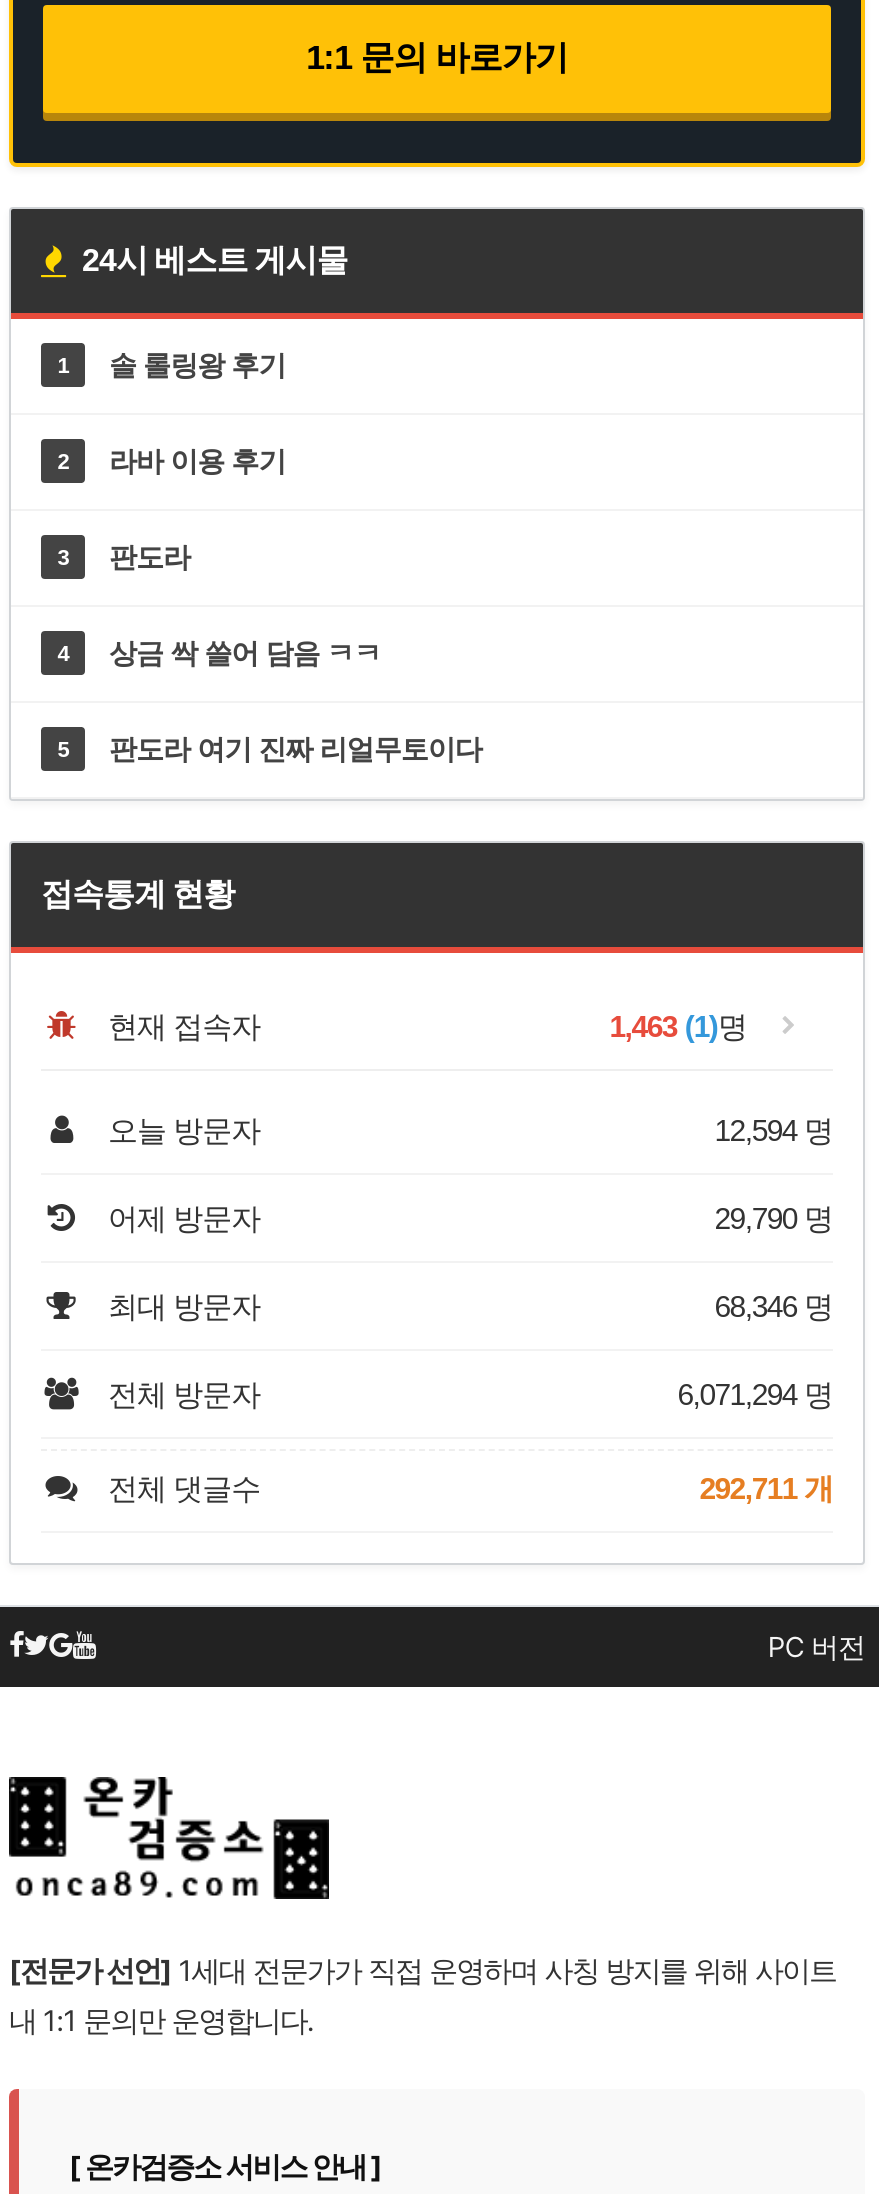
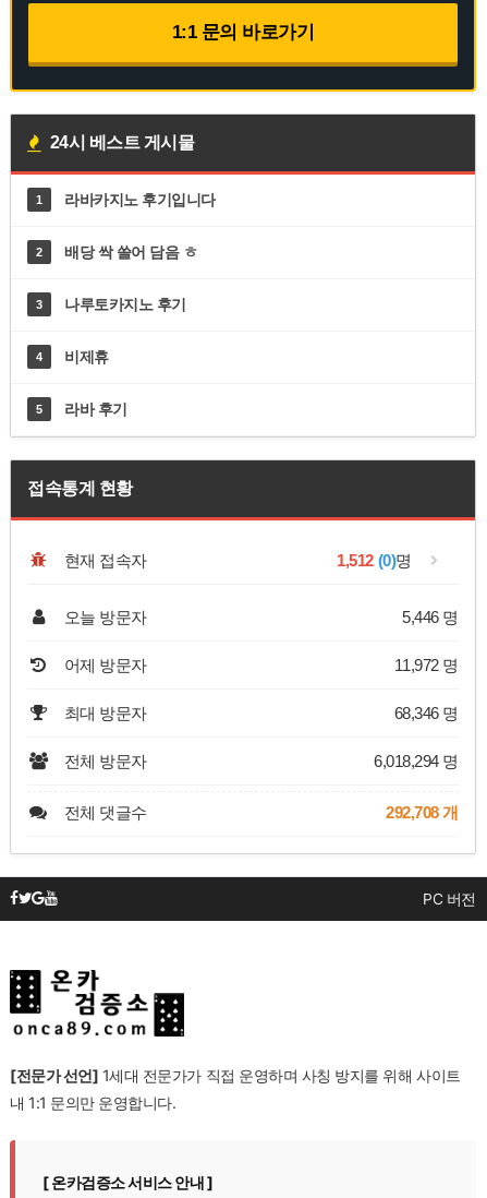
- 솔 롤링왕 후기
+ 라바카지노 후기입니다

- 라바 이용 후기
+ 배당 싹 쓸어 담음 ㅎ

- 판도라
+ 나루토카지노 후기

- 상금 싹 쓸어 담음 ㅋㅋ
+ 비제휴

- 판도라 여기 진짜 리얼무토이다
+ 라바 후기

- 1,463 (1)명
+ 1,512 (0)명

- 12,594 명
+ 5,446 명

- 29,790 명
+ 11,972 명

- 6,071,294 명
+ 6,018,294 명

- 292,711 개
+ 292,708 개
